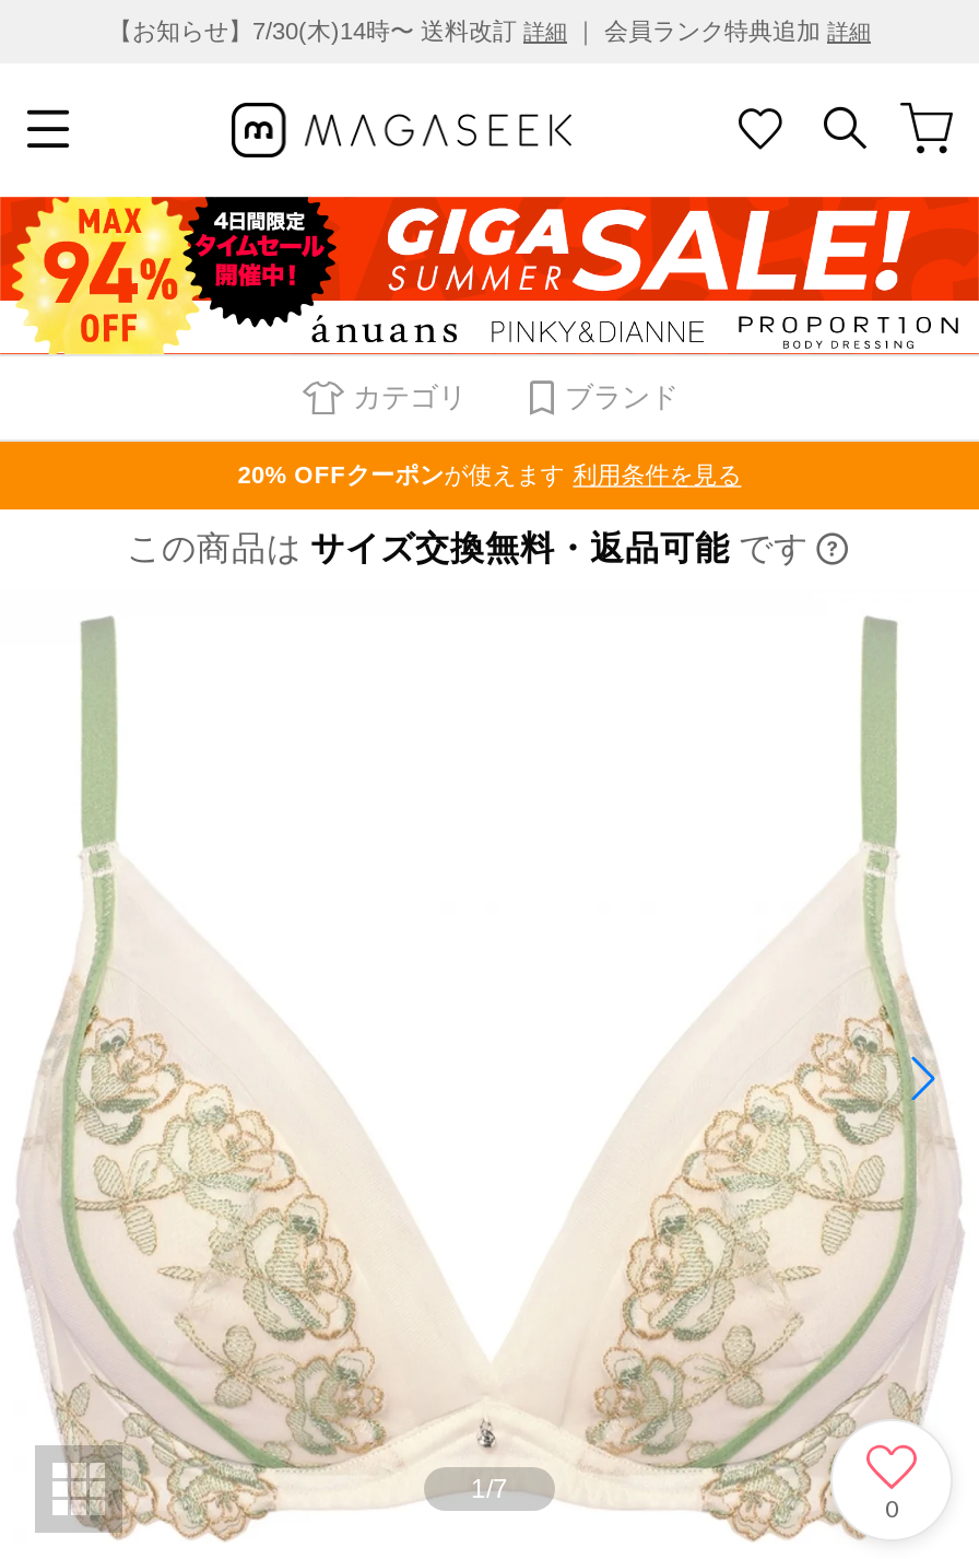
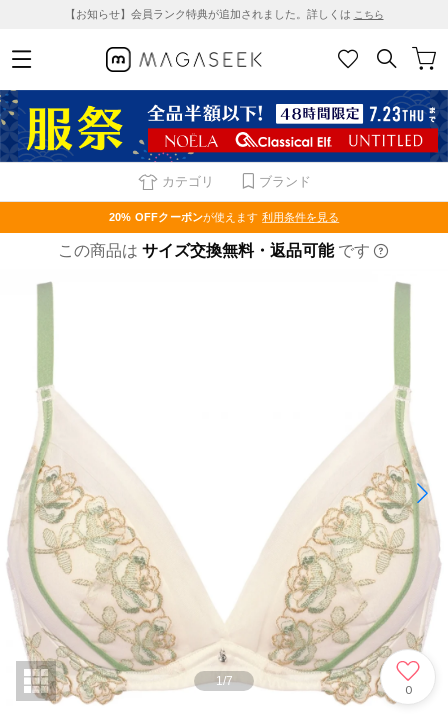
- 【お知らせ】7/30(木)14時〜 送料改訂詳細｜ 会員ランク特典追加詳細
+ 【お知らせ】会員ランク特典が追加されました。詳しくはこちら

- [image]
+ [image]
